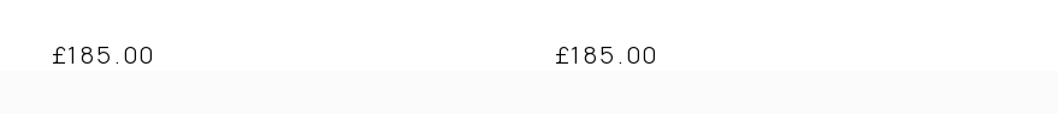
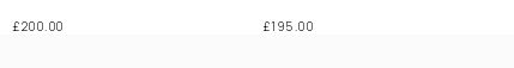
- £185.00
+ £200.00

- £185.00
+ £195.00
